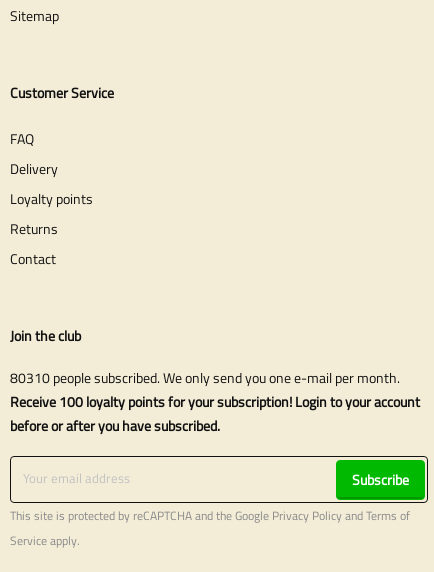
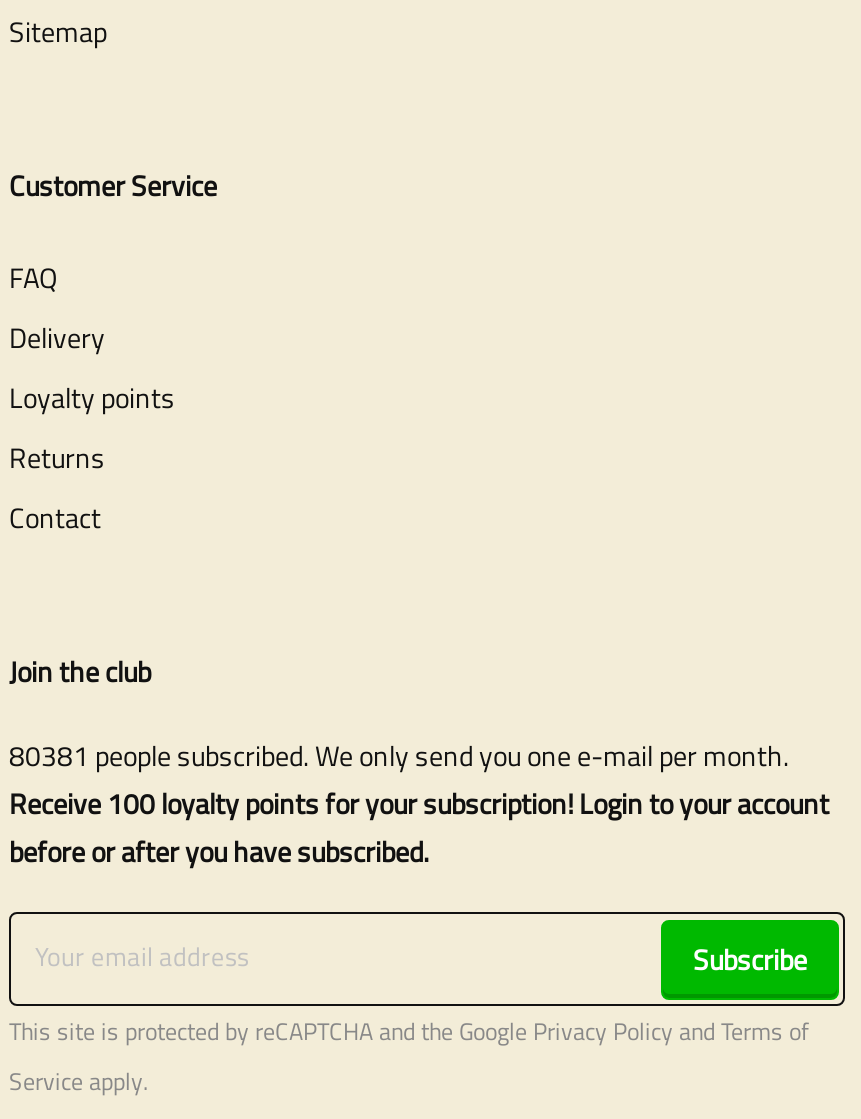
- 80310 people subscribed. We only send you one e-mail per month.
+ 80381 people subscribed. We only send you one e-mail per month.
